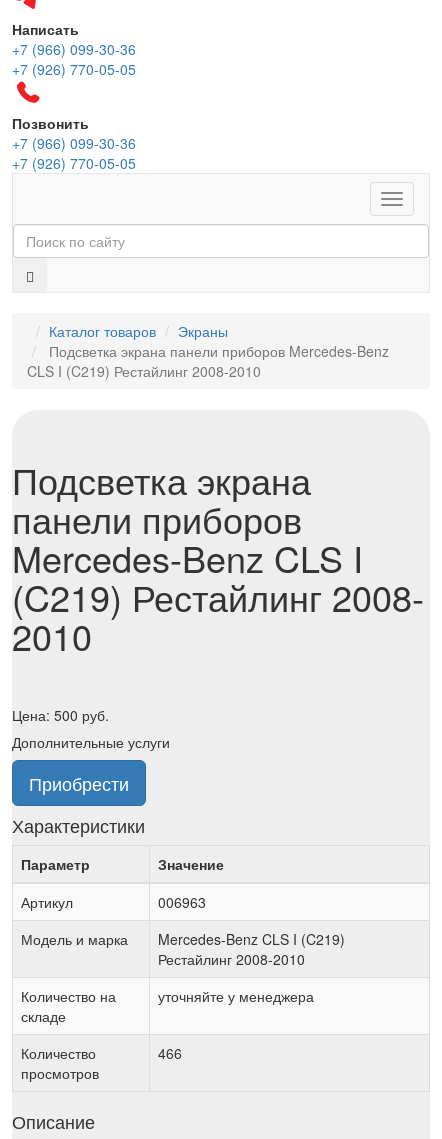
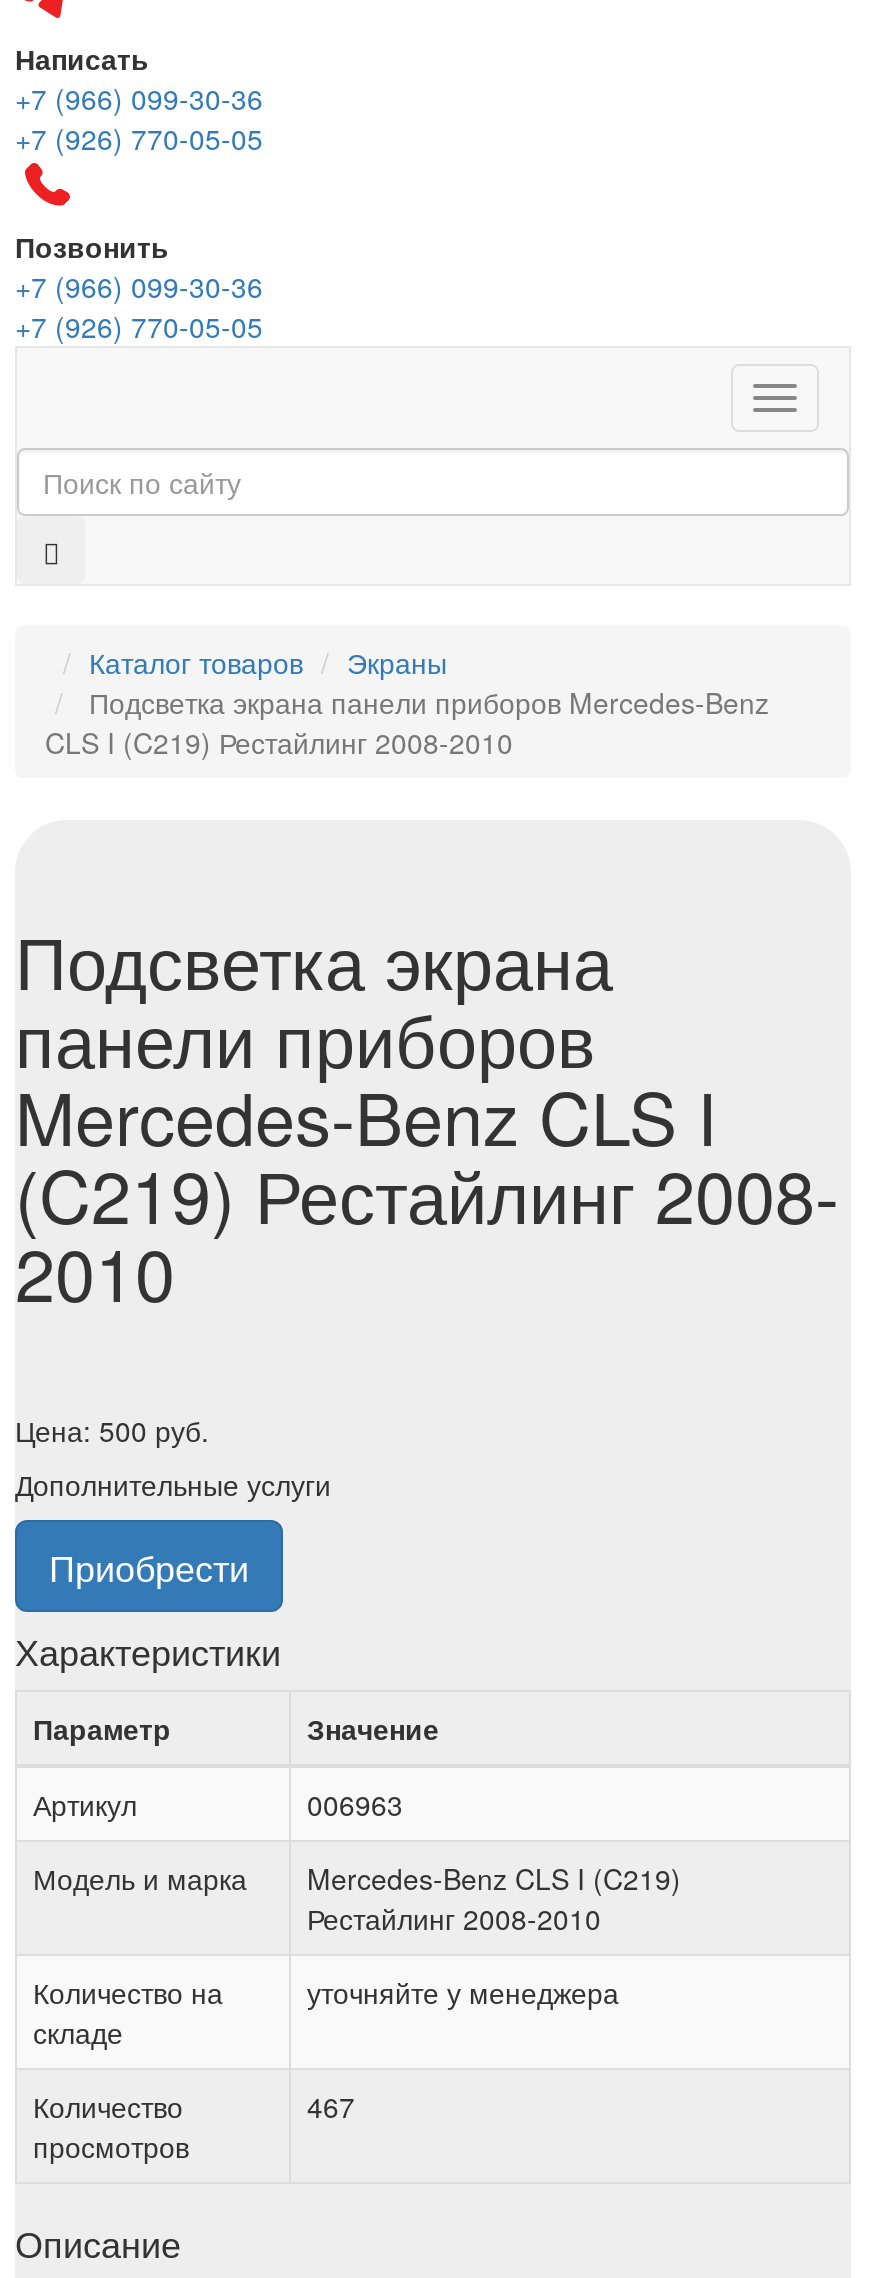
- 466
+ 467
